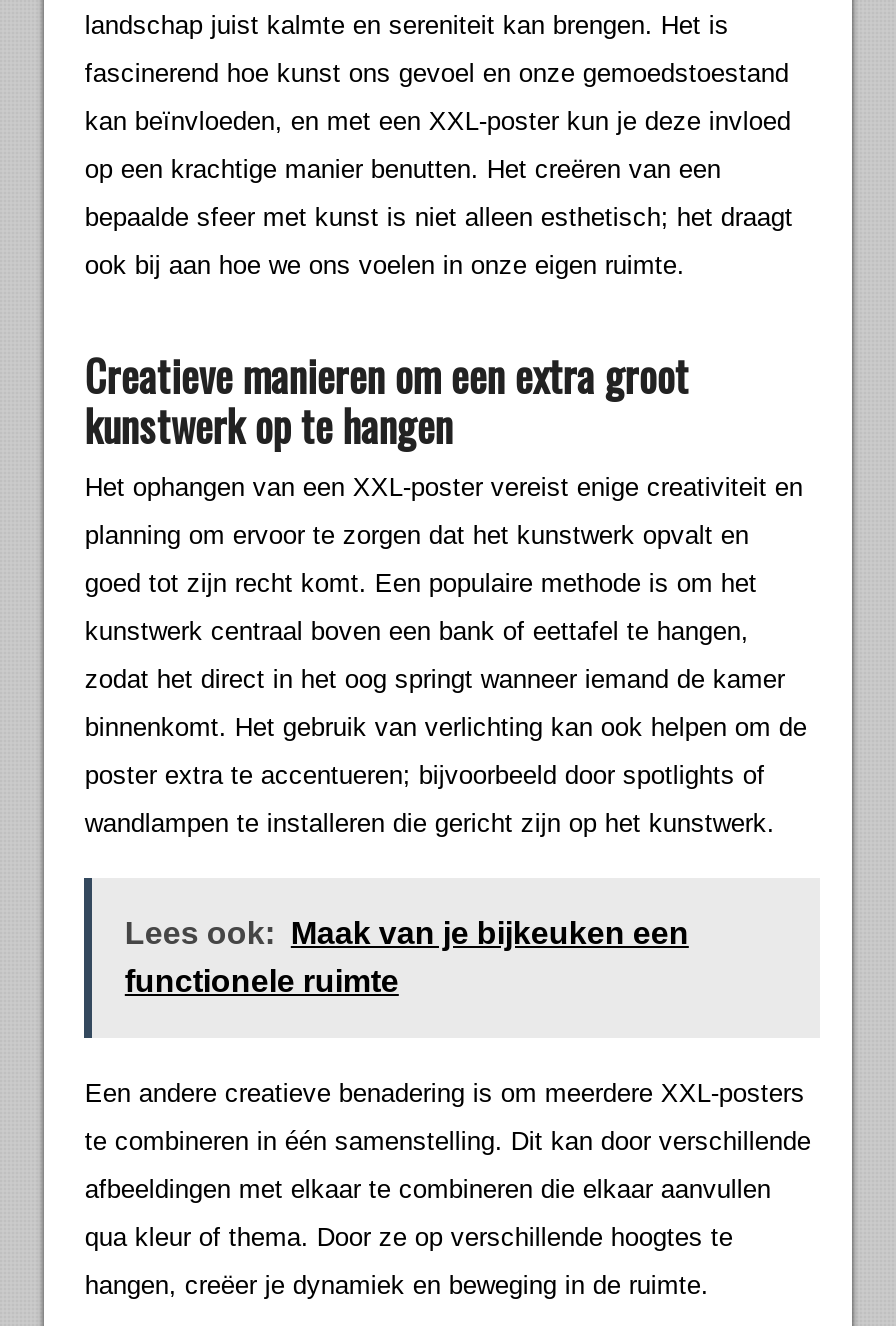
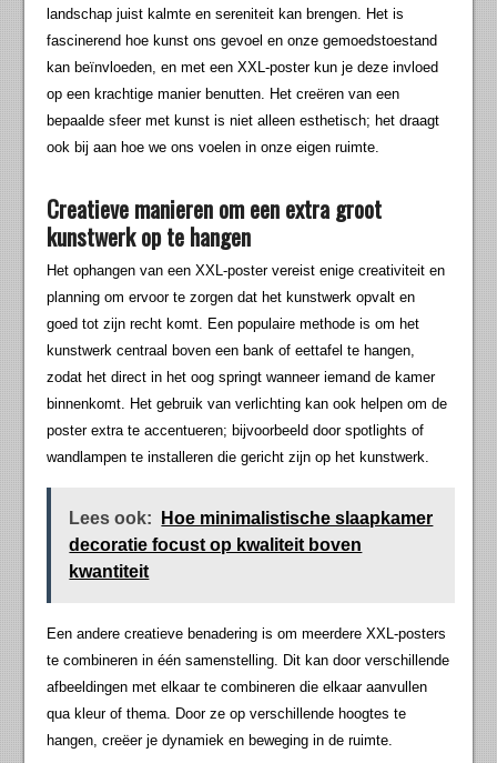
- Lees ook: Maak van je bijkeuken een
- functionele ruimte
+ Lees ook: Hoe minimalistische slaapkamer
+ decoratie focust op kwaliteit boven
+ kwantiteit
